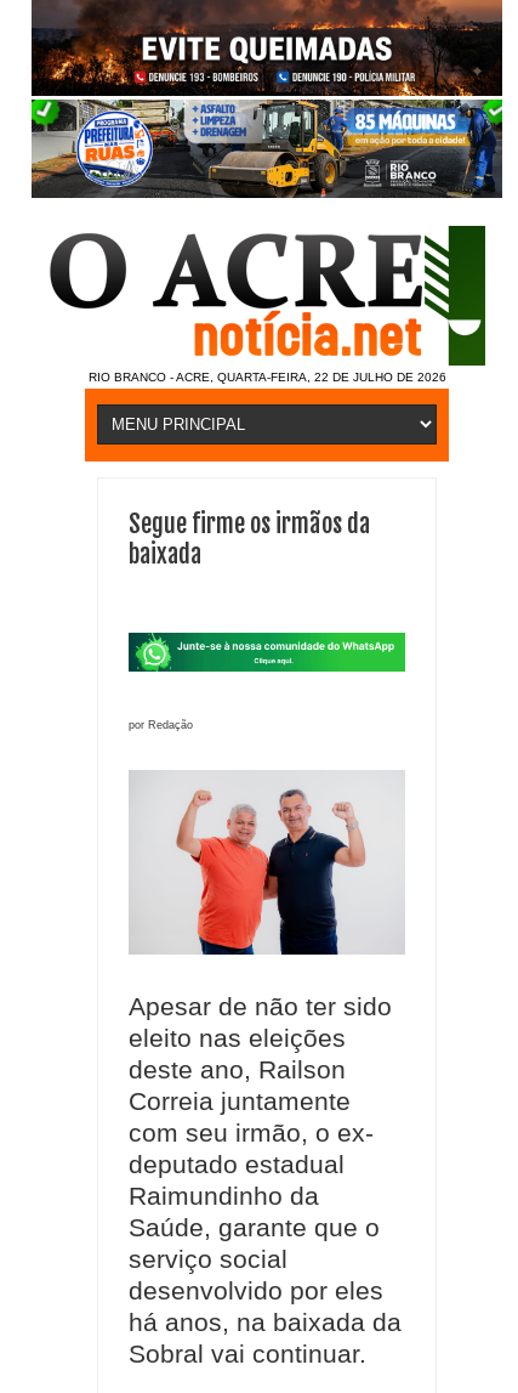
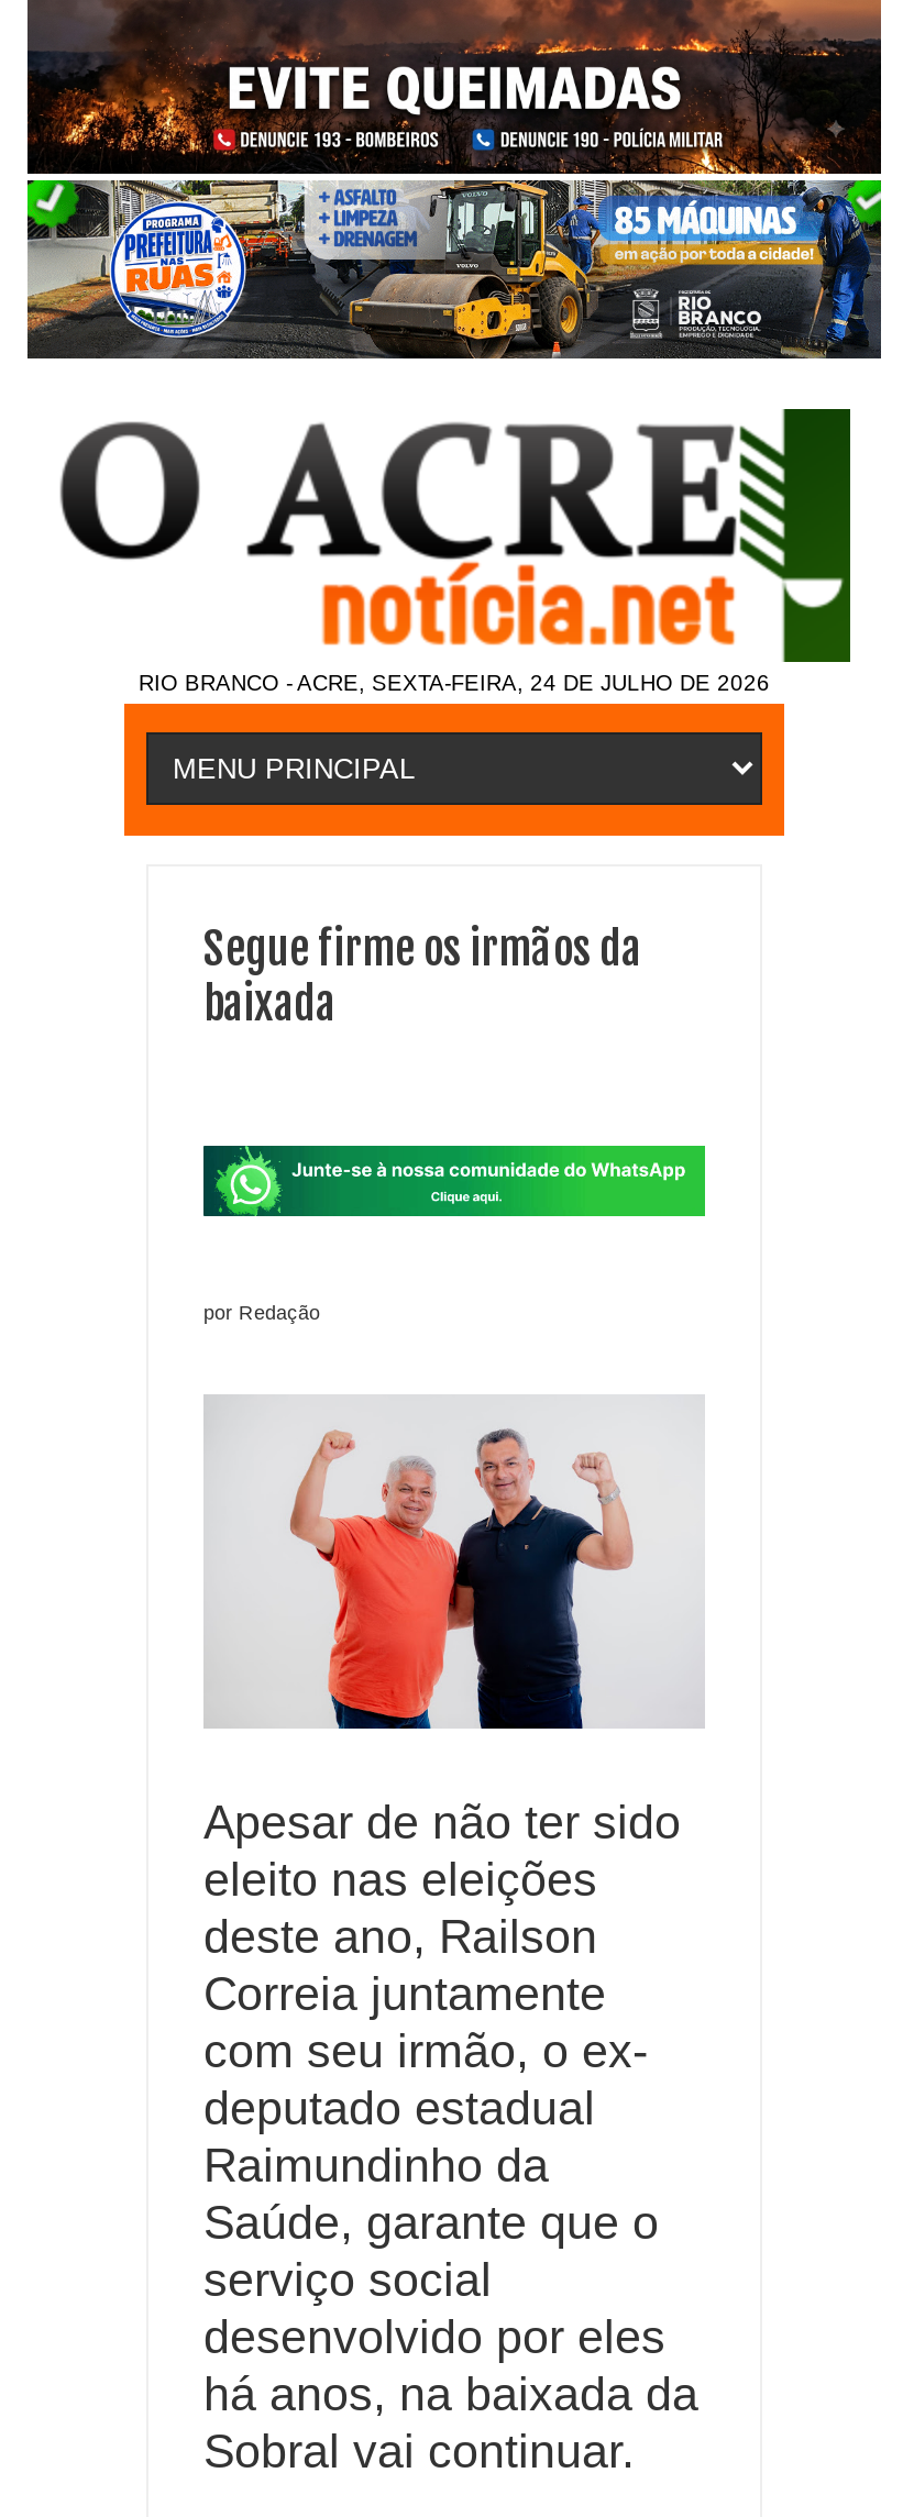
- RIO BRANCO - ACRE, QUARTA-FEIRA, 22 DE JULHO DE 2026
+ RIO BRANCO - ACRE, SEXTA-FEIRA, 24 DE JULHO DE 2026
